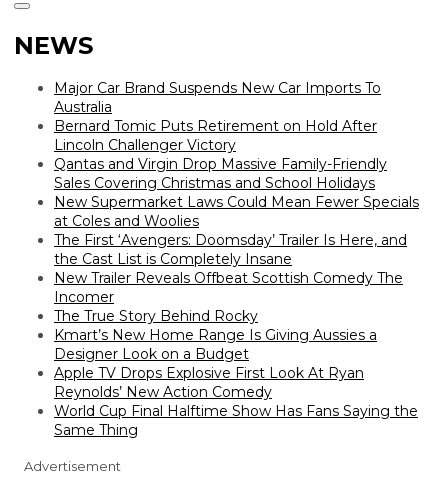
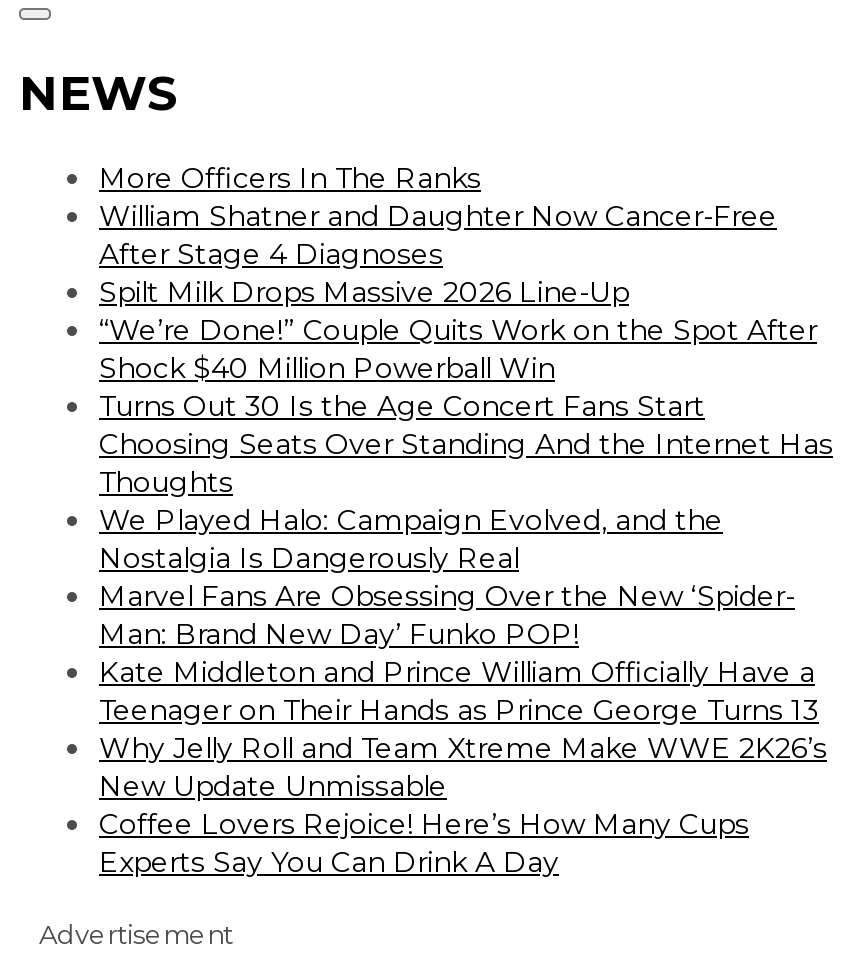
- Major Car Brand Suspends New Car Imports To
- Australia
- Bernard Tomic Puts Retirement on Hold After
- Lincoln Challenger Victory
- Qantas and Virgin Drop Massive Family-Friendly
- Sales Covering Christmas and School Holidays
- New Supermarket Laws Could Mean Fewer Specials
- at Coles and Woolies
- The First ‘Avengers: Doomsday’ Trailer Is Here, and
- the Cast List is Completely Insane
- New Trailer Reveals Offbeat Scottish Comedy The
- Incomer
- The True Story Behind Rocky
- Kmart’s New Home Range Is Giving Aussies a
- Designer Look on a Budget
- Apple TV Drops Explosive First Look At Ryan
- Reynolds’ New Action Comedy
- World Cup Final Halftime Show Has Fans Saying the
- Same Thing
+ More Officers In The Ranks
+ William Shatner and Daughter Now Cancer-Free
+ After Stage 4 Diagnoses
+ Spilt Milk Drops Massive 2026 Line-Up
+ “We’re Done!” Couple Quits Work on the Spot After
+ Shock $40 Million Powerball Win
+ Turns Out 30 Is the Age Concert Fans Start
+ Choosing Seats Over Standing And the Internet Has
+ Thoughts
+ We Played Halo: Campaign Evolved, and the
+ Nostalgia Is Dangerously Real
+ Marvel Fans Are Obsessing Over the New ‘Spider-
+ Man: Brand New Day’ Funko POP!
+ Kate Middleton and Prince William Officially Have a
+ Teenager on Their Hands as Prince George Turns 13
+ Why Jelly Roll and Team Xtreme Make WWE 2K26’s
+ New Update Unmissable
+ Coffee Lovers Rejoice! Here’s How Many Cups
+ Experts Say You Can Drink A Day
